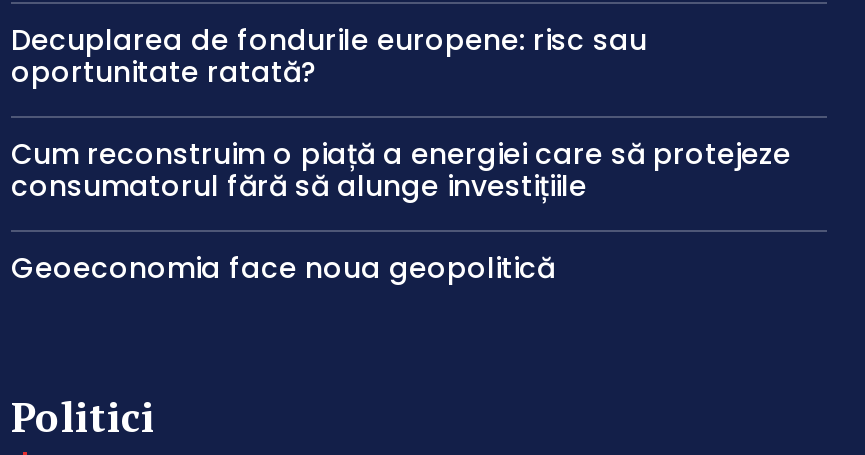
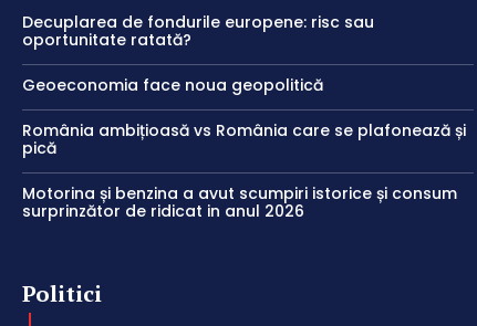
- Cum reconstruim o piață a energiei care să protejeze
- consumatorul fără să alunge investițiile

moved up: Geoeconomia face noua geopolitică

+ România ambițioasă vs România care se plafonează și
+ pică
+ Motorina și benzina a avut scumpiri istorice și consum
+ surprinzător de ridicat in anul 2026
